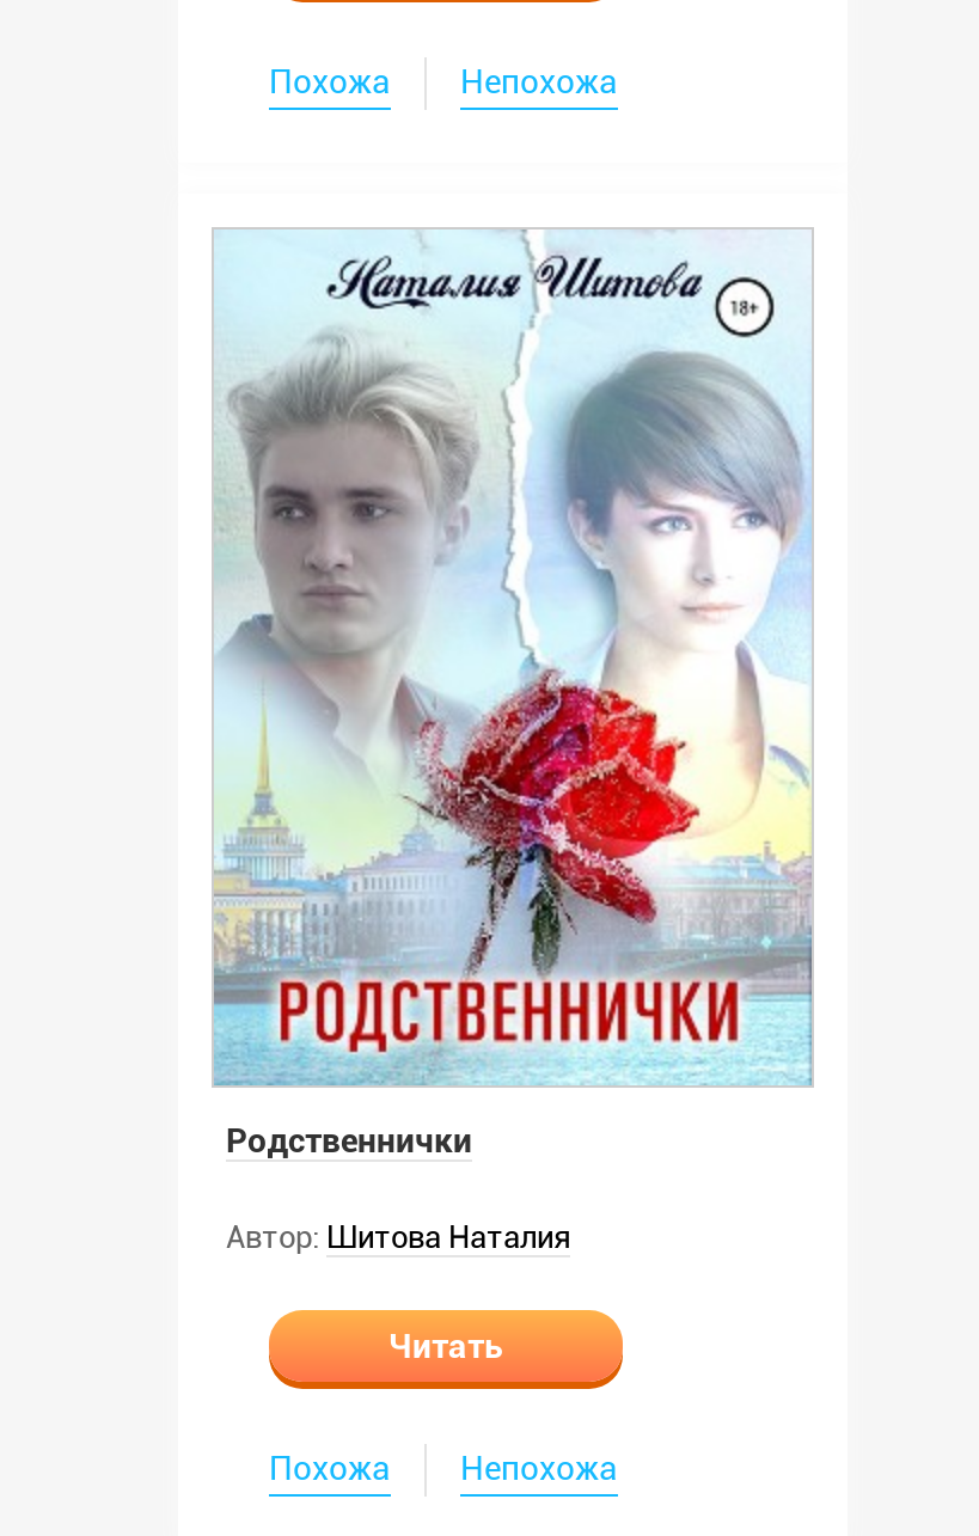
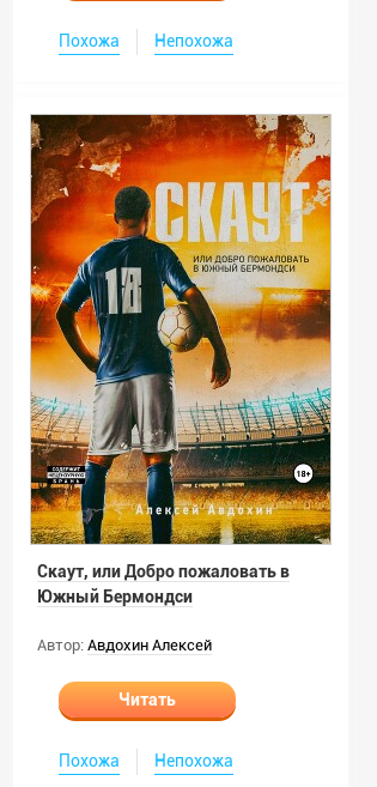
- [image]
- Родственнички
+ [image]
+ Скаут, или Добро пожаловать в
+ Южный Бермондси

- Автор: Шитова Наталия
+ Автор: Авдохин Алексей
